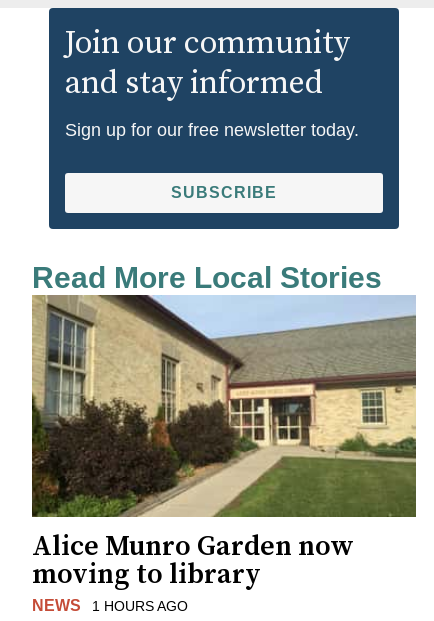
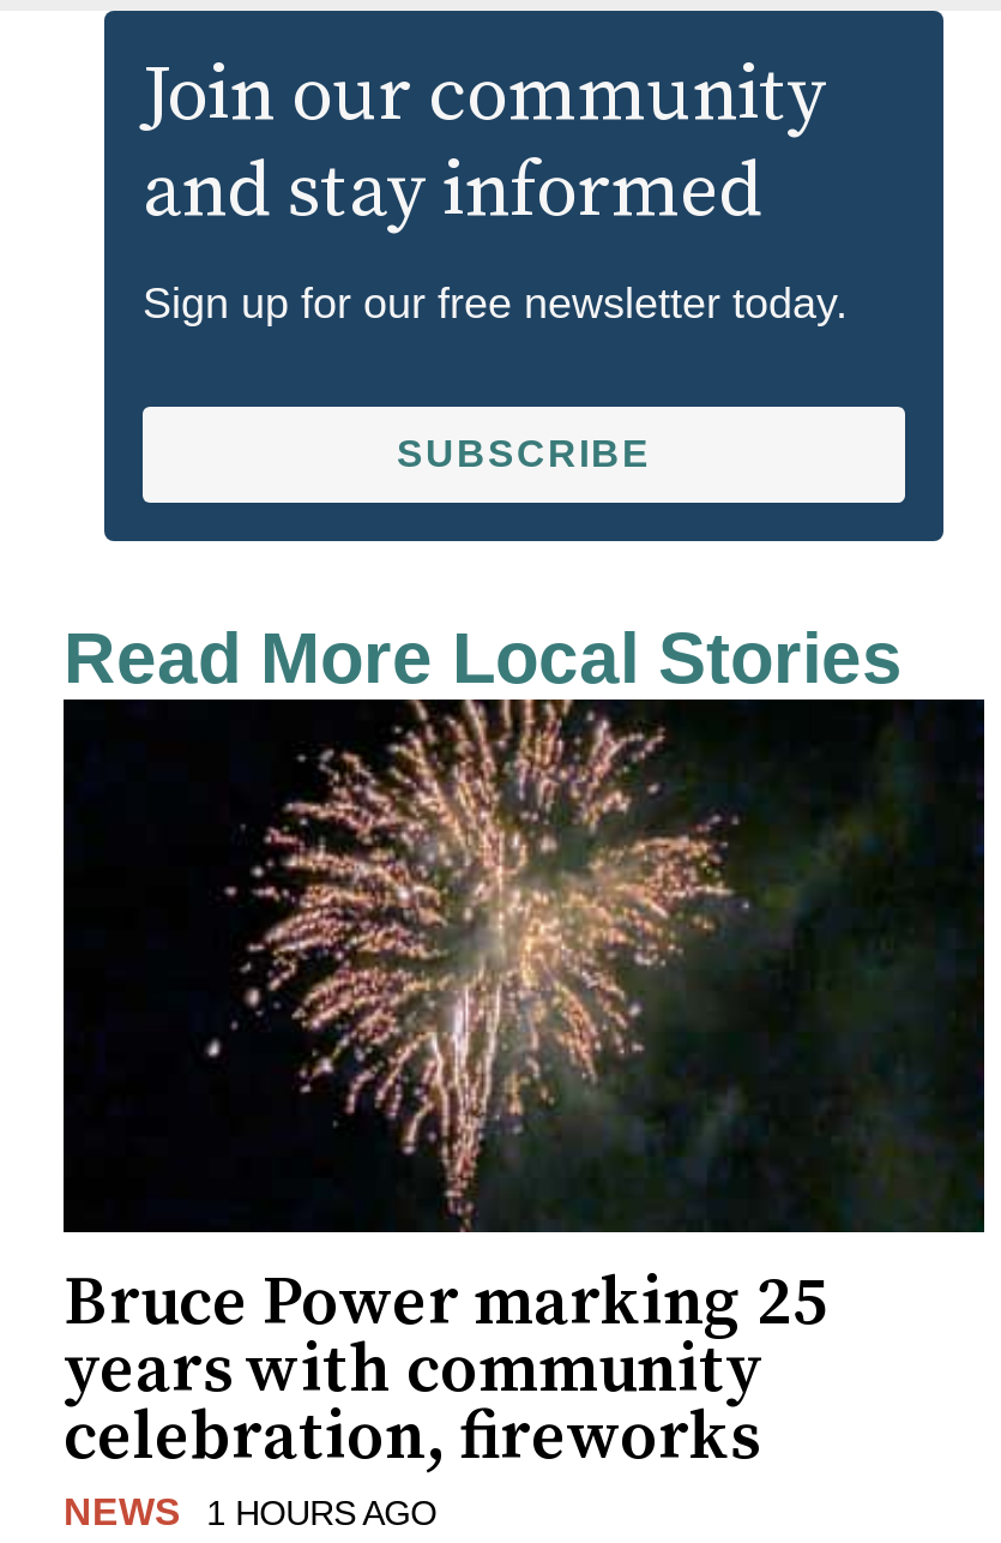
- [image]
- Alice Munro Garden now
- moving to library
+ [image]
+ Bruce Power marking 25
+ years with community
+ celebration, fireworks
